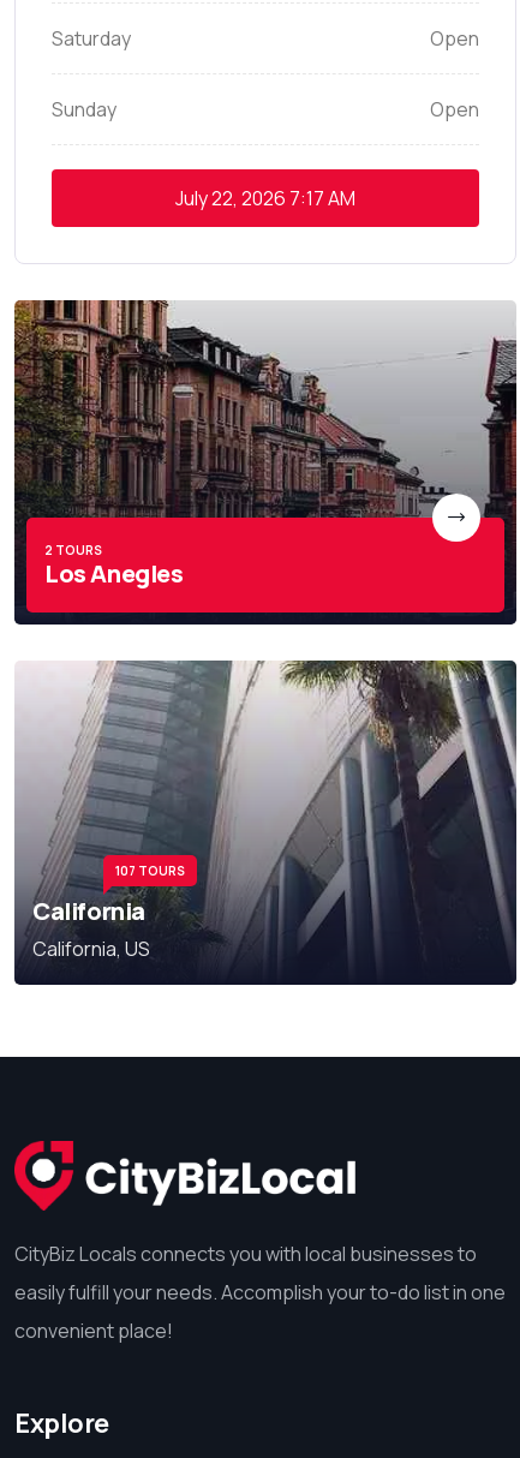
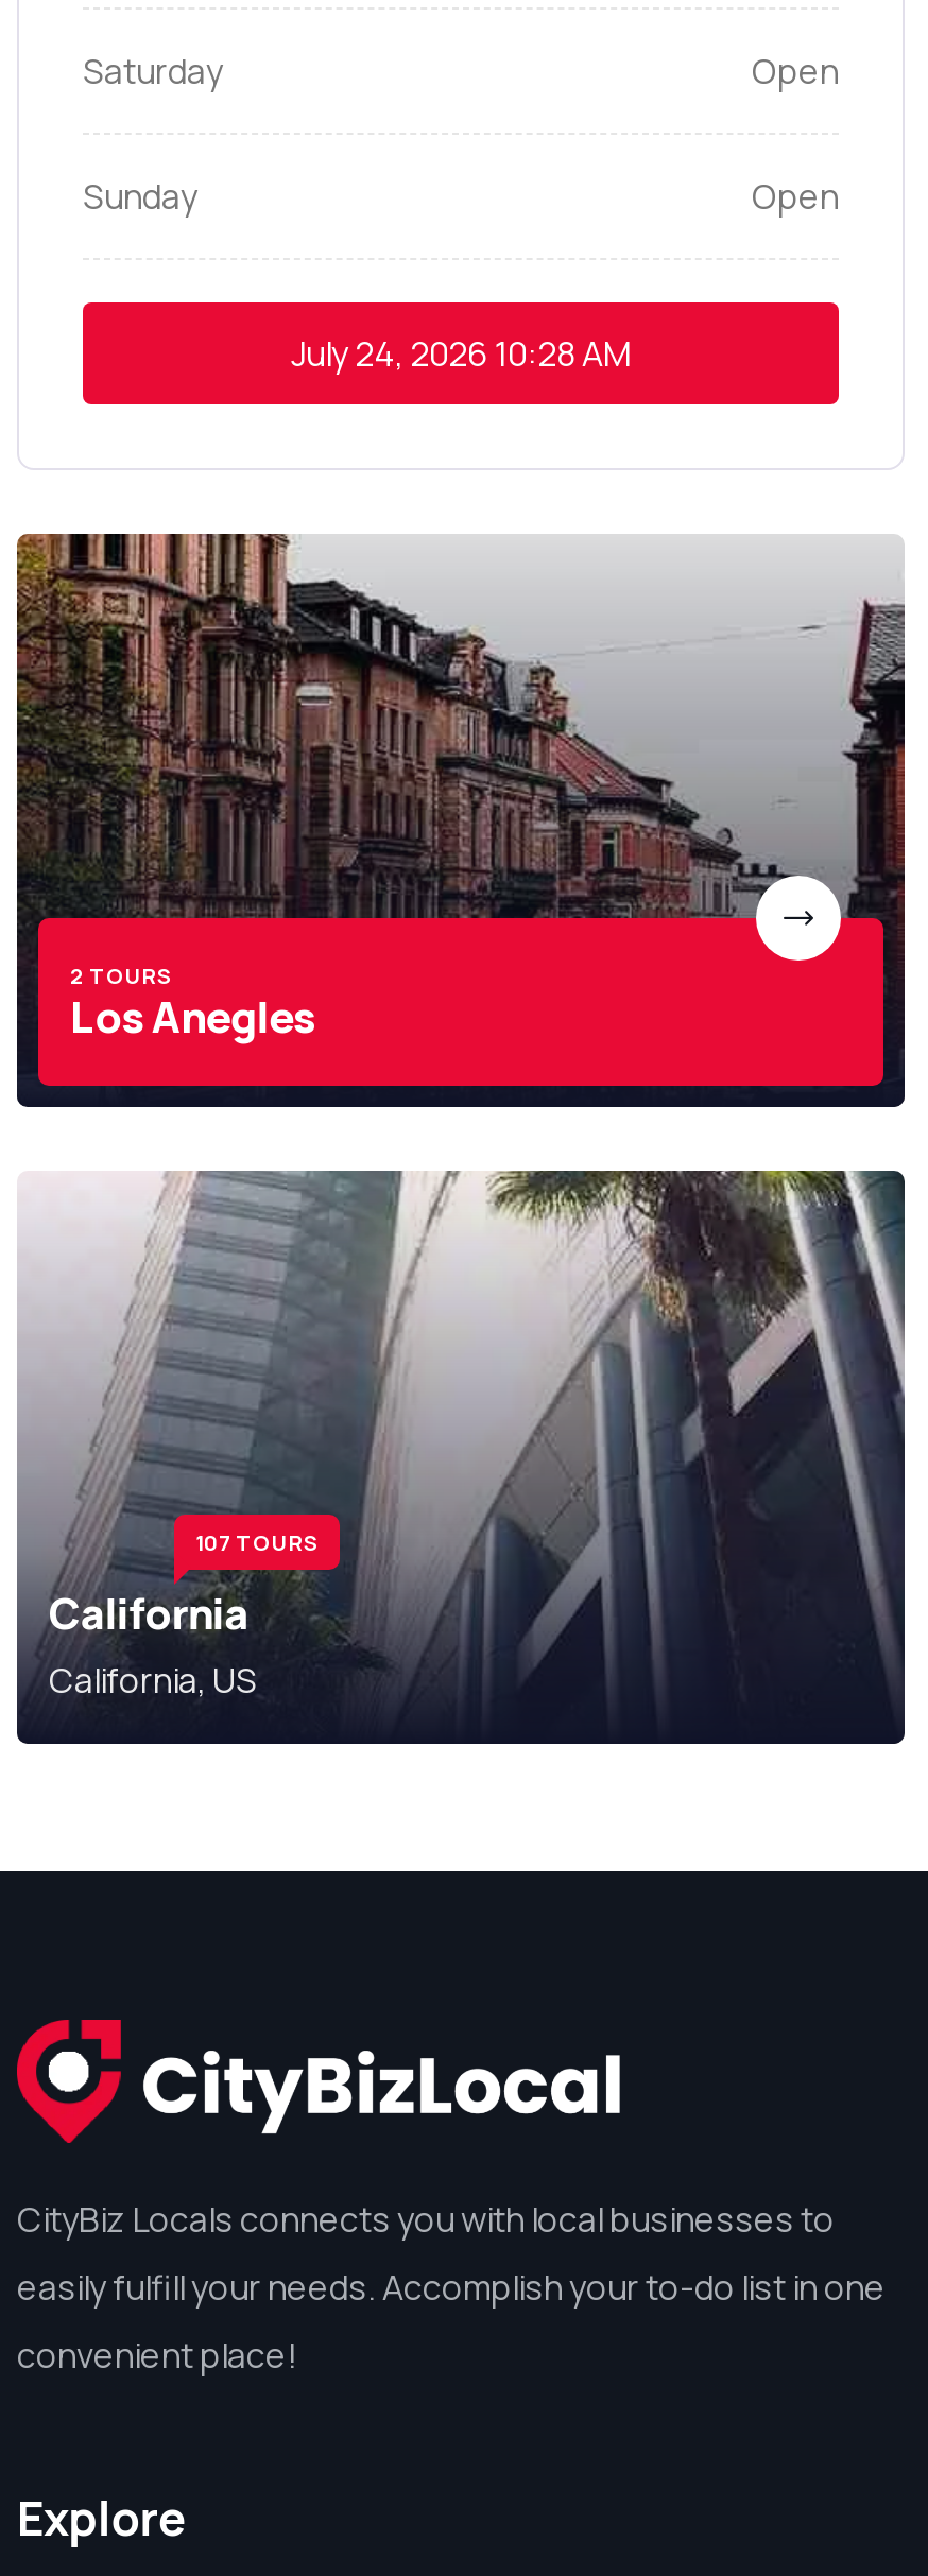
- July 22, 2026 7:17 AM
+ July 24, 2026 10:28 AM
